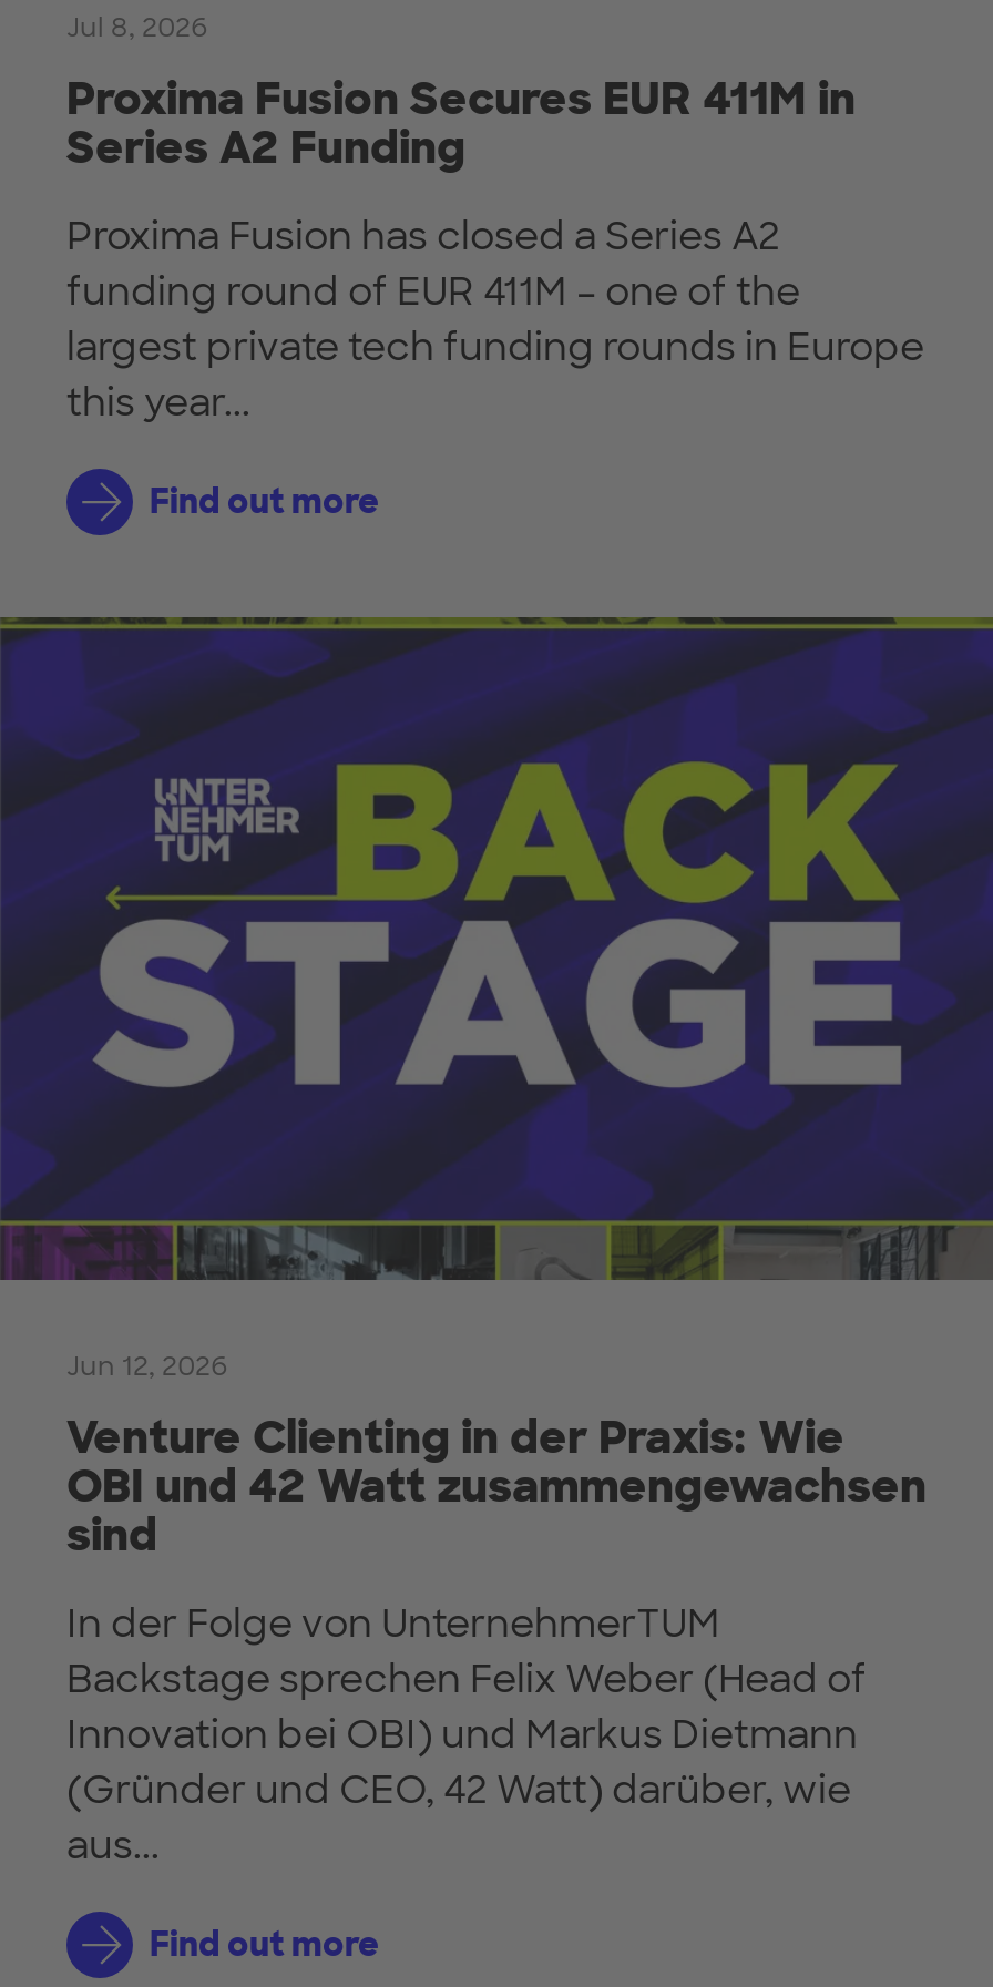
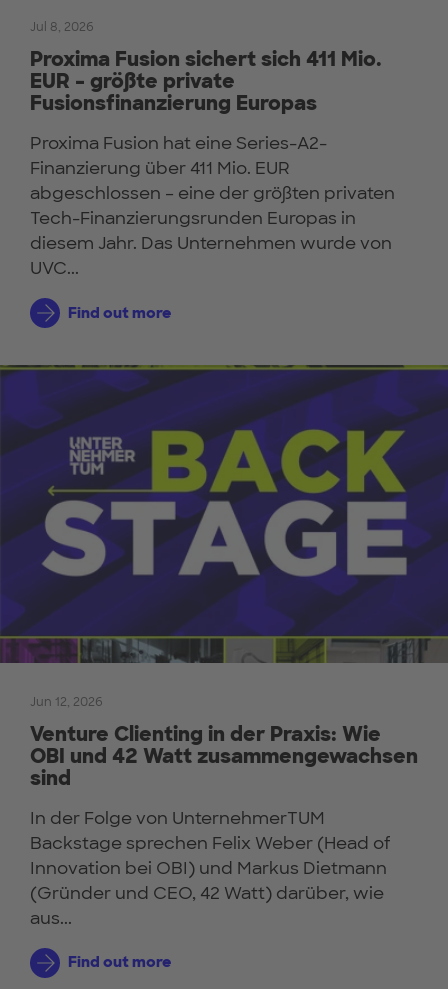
- Proxima Fusion Secures EUR 411M in
- Series A2 Funding
+ Proxima Fusion sichert sich 411 Mio.
+ EUR – größte private
+ Fusionsfinanzierung Europas

- Proxima Fusion has closed a Series A2
- funding round of EUR 411M – one of the
- largest private tech funding rounds in Europe
- this year...
+ Proxima Fusion hat eine Series-A2-
+ Finanzierung über 411 Mio. EUR
+ abgeschlossen – eine der größten privaten
+ Tech-Finanzierungsrunden Europas in
+ diesem Jahr. Das Unternehmen wurde von
+ UVC...
